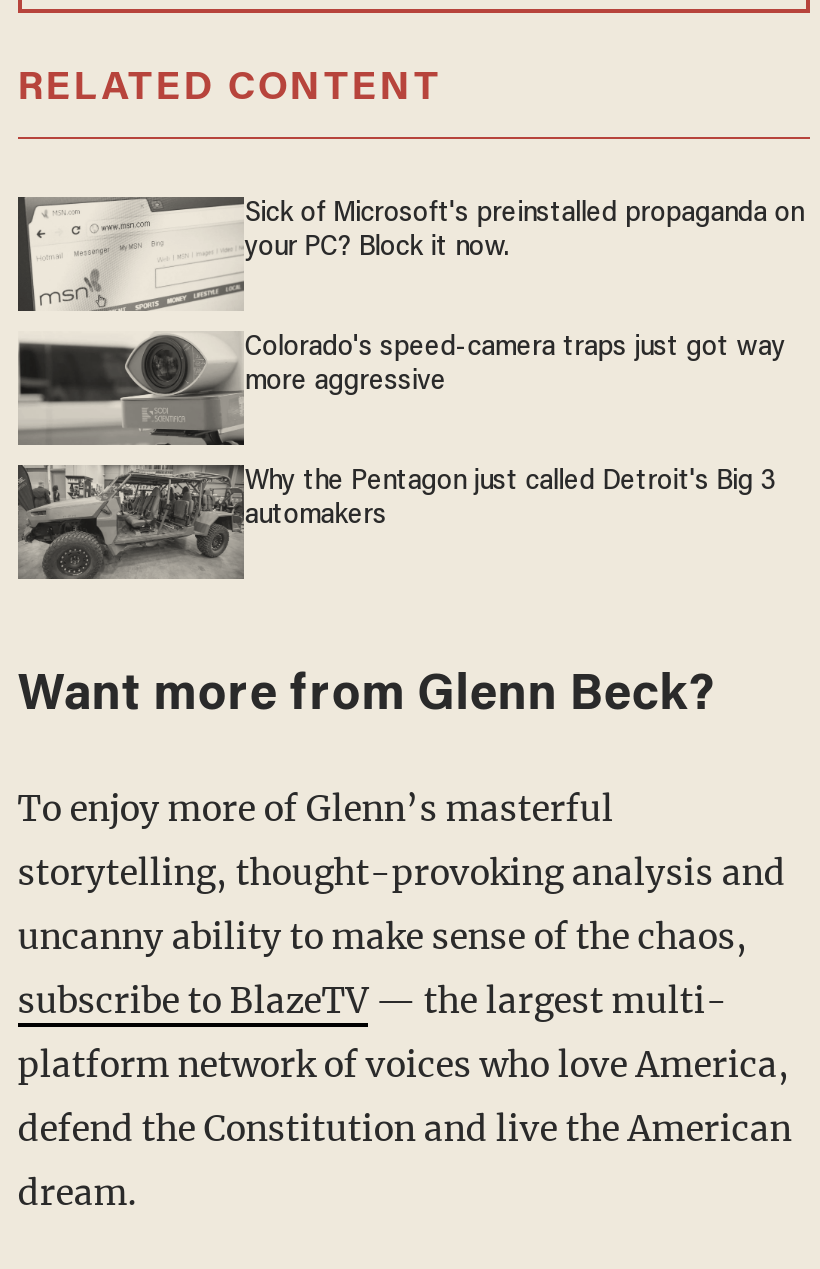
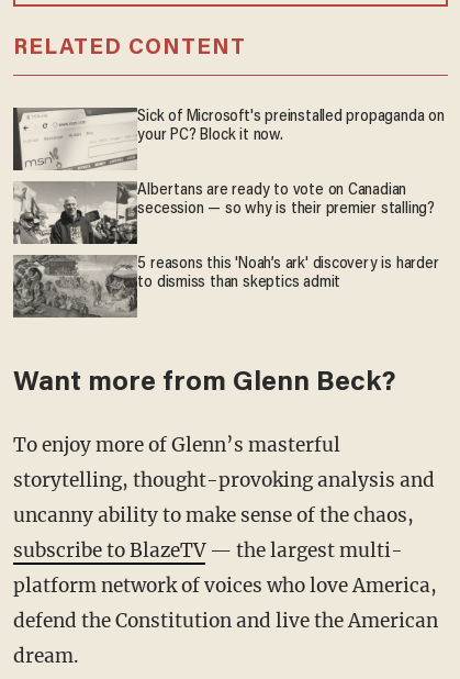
- [image]
- Colorado's speed-camera traps just got way
- more aggressive
+ [image]
+ Albertans are ready to vote on Canadian
+ secession — so why is their premier stalling?

- [image]
- Why the Pentagon just called Detroit's Big 3
- automakers
+ [image]
+ 5 reasons this 'Noah’s ark' discovery is harder
+ to dismiss than skeptics admit
